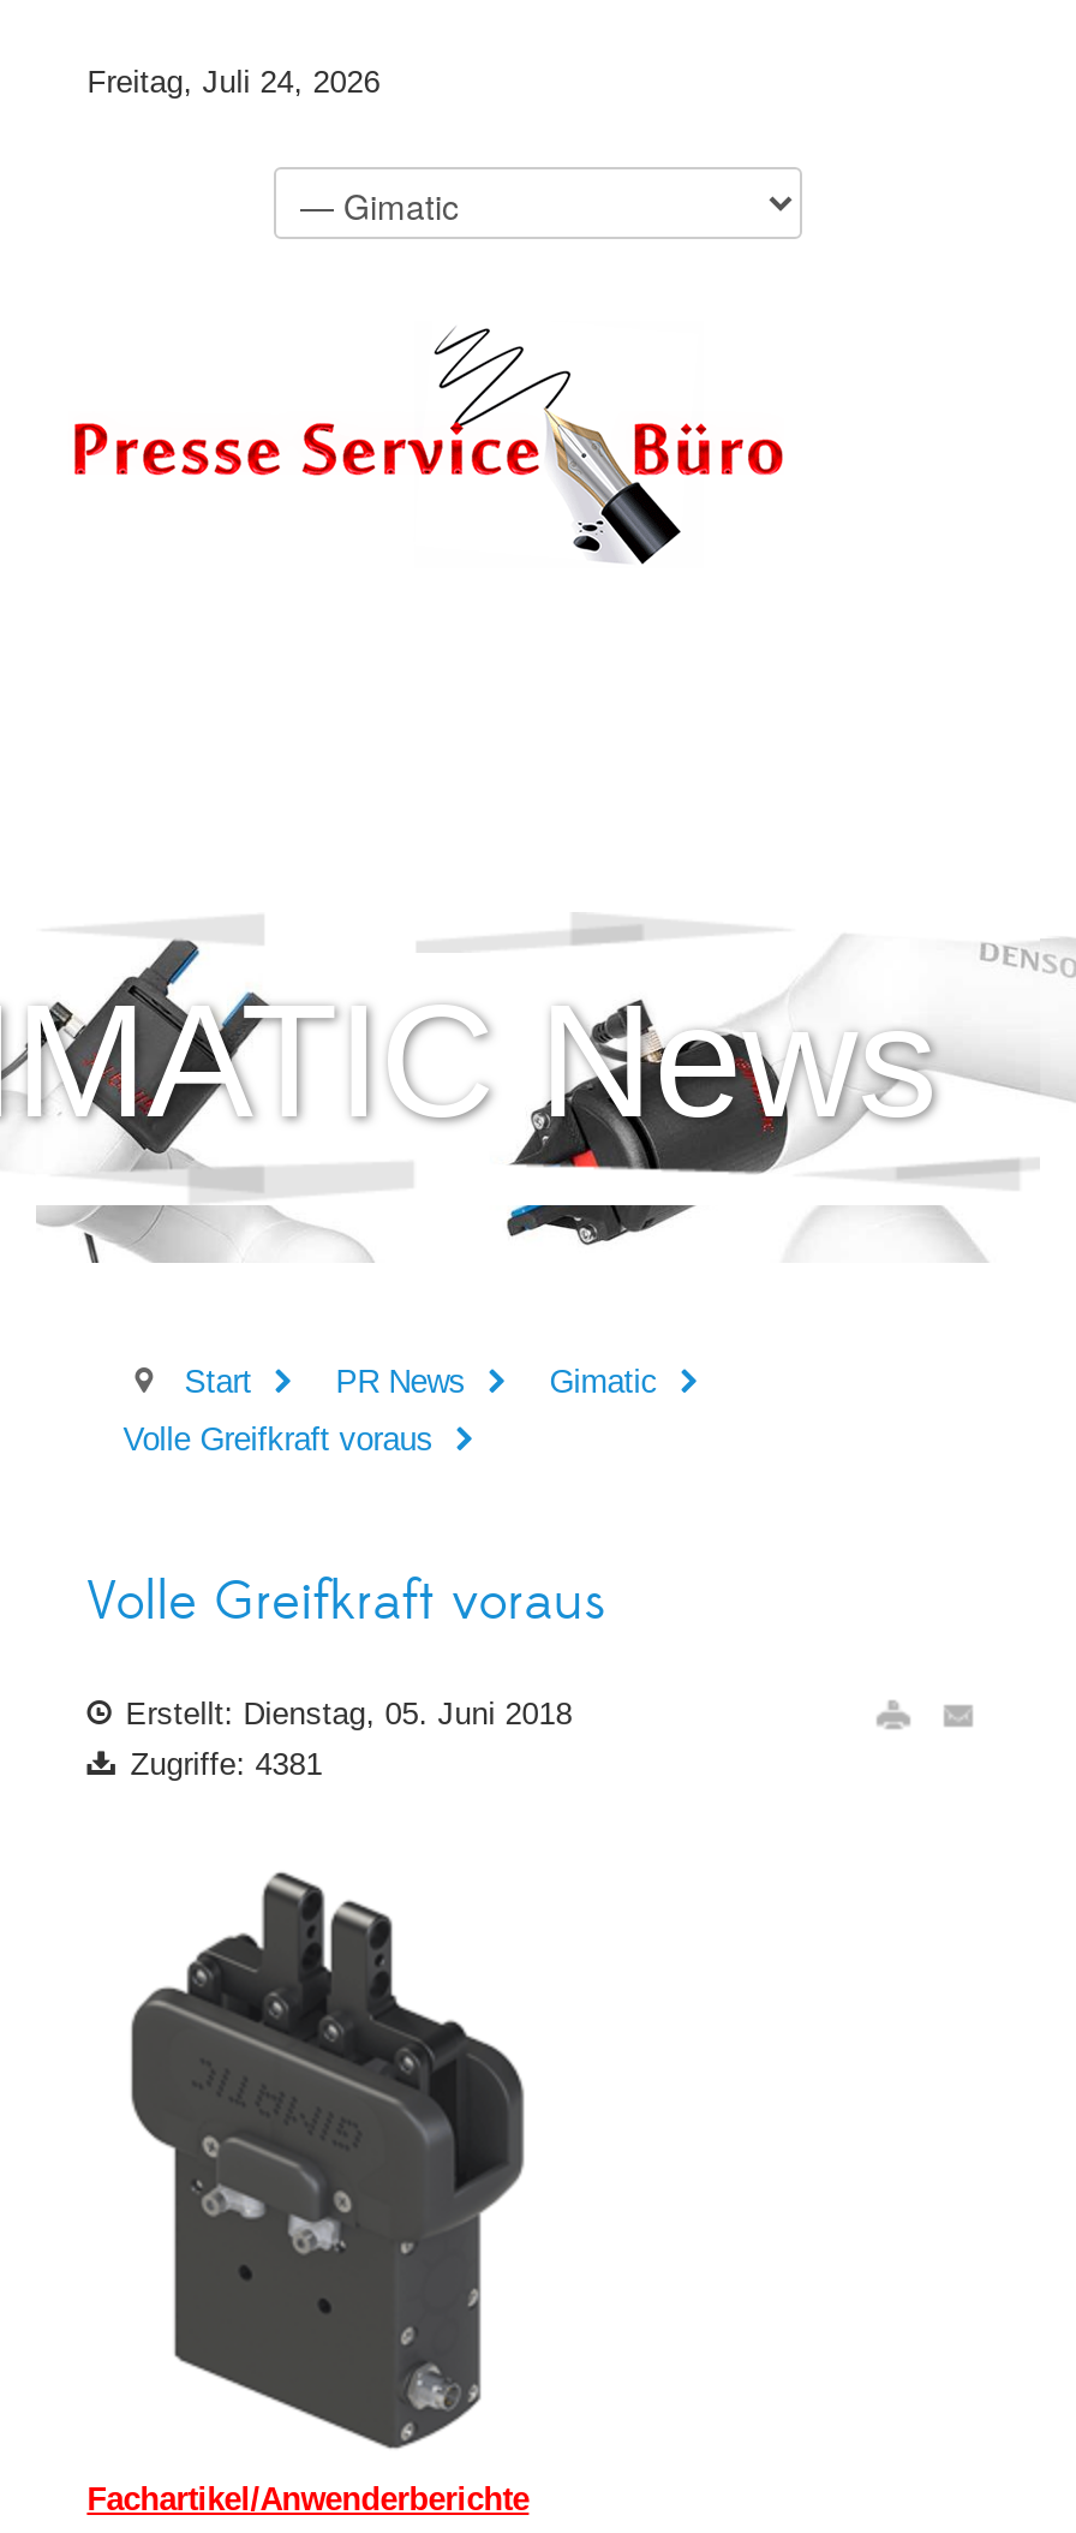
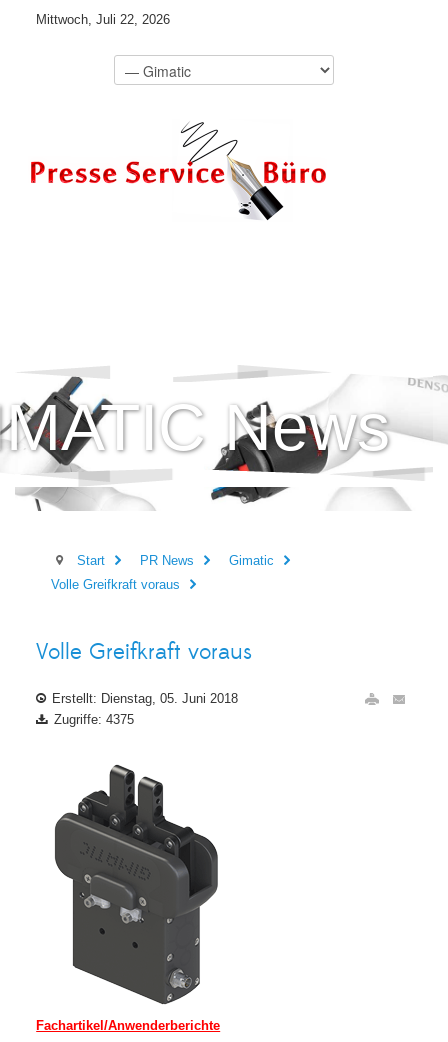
- Freitag, Juli 24, 2026
+ Mittwoch, Juli 22, 2026

- Zugriffe: 4381
+ Zugriffe: 4375
